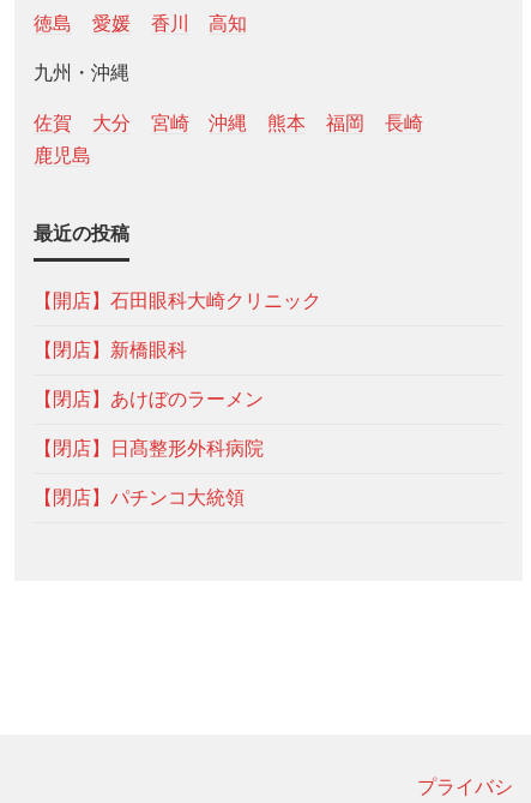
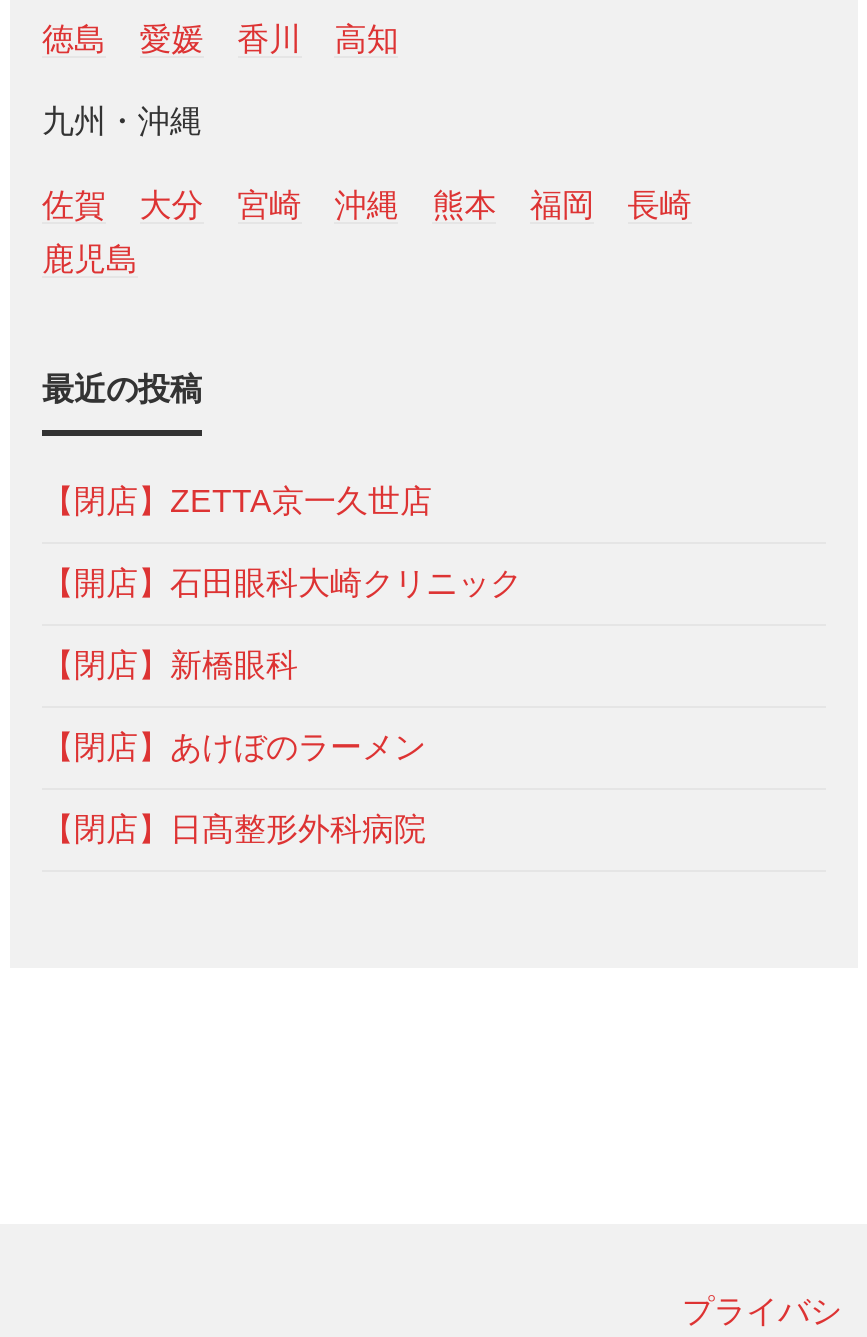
+ 【閉店】ZETTA京一久世店

moved down: 【開店】石田眼科大崎クリニック | 【閉店】新橋眼科 | 【閉店】あけぼのラーメン | 【閉店】日髙整形外科病院

- 【閉店】パチンコ大統領
